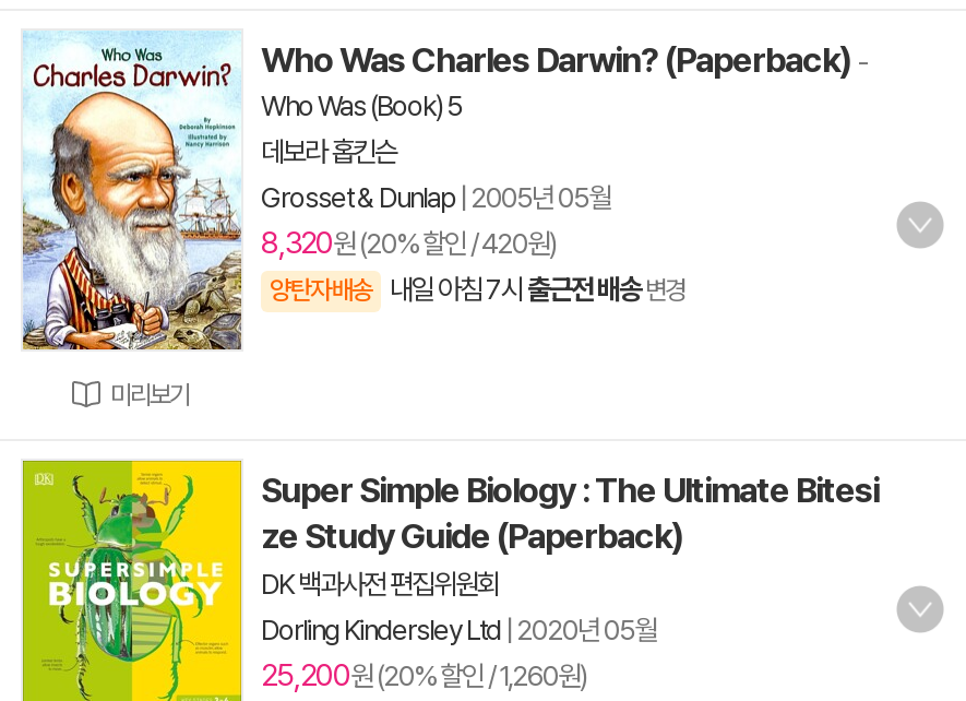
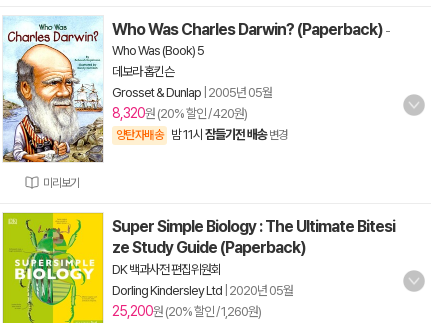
- 양탄자배송 내일 아침 7시 출근전 배송 변경
+ 양탄자배송 밤 11시 잠들기전 배송 변경
